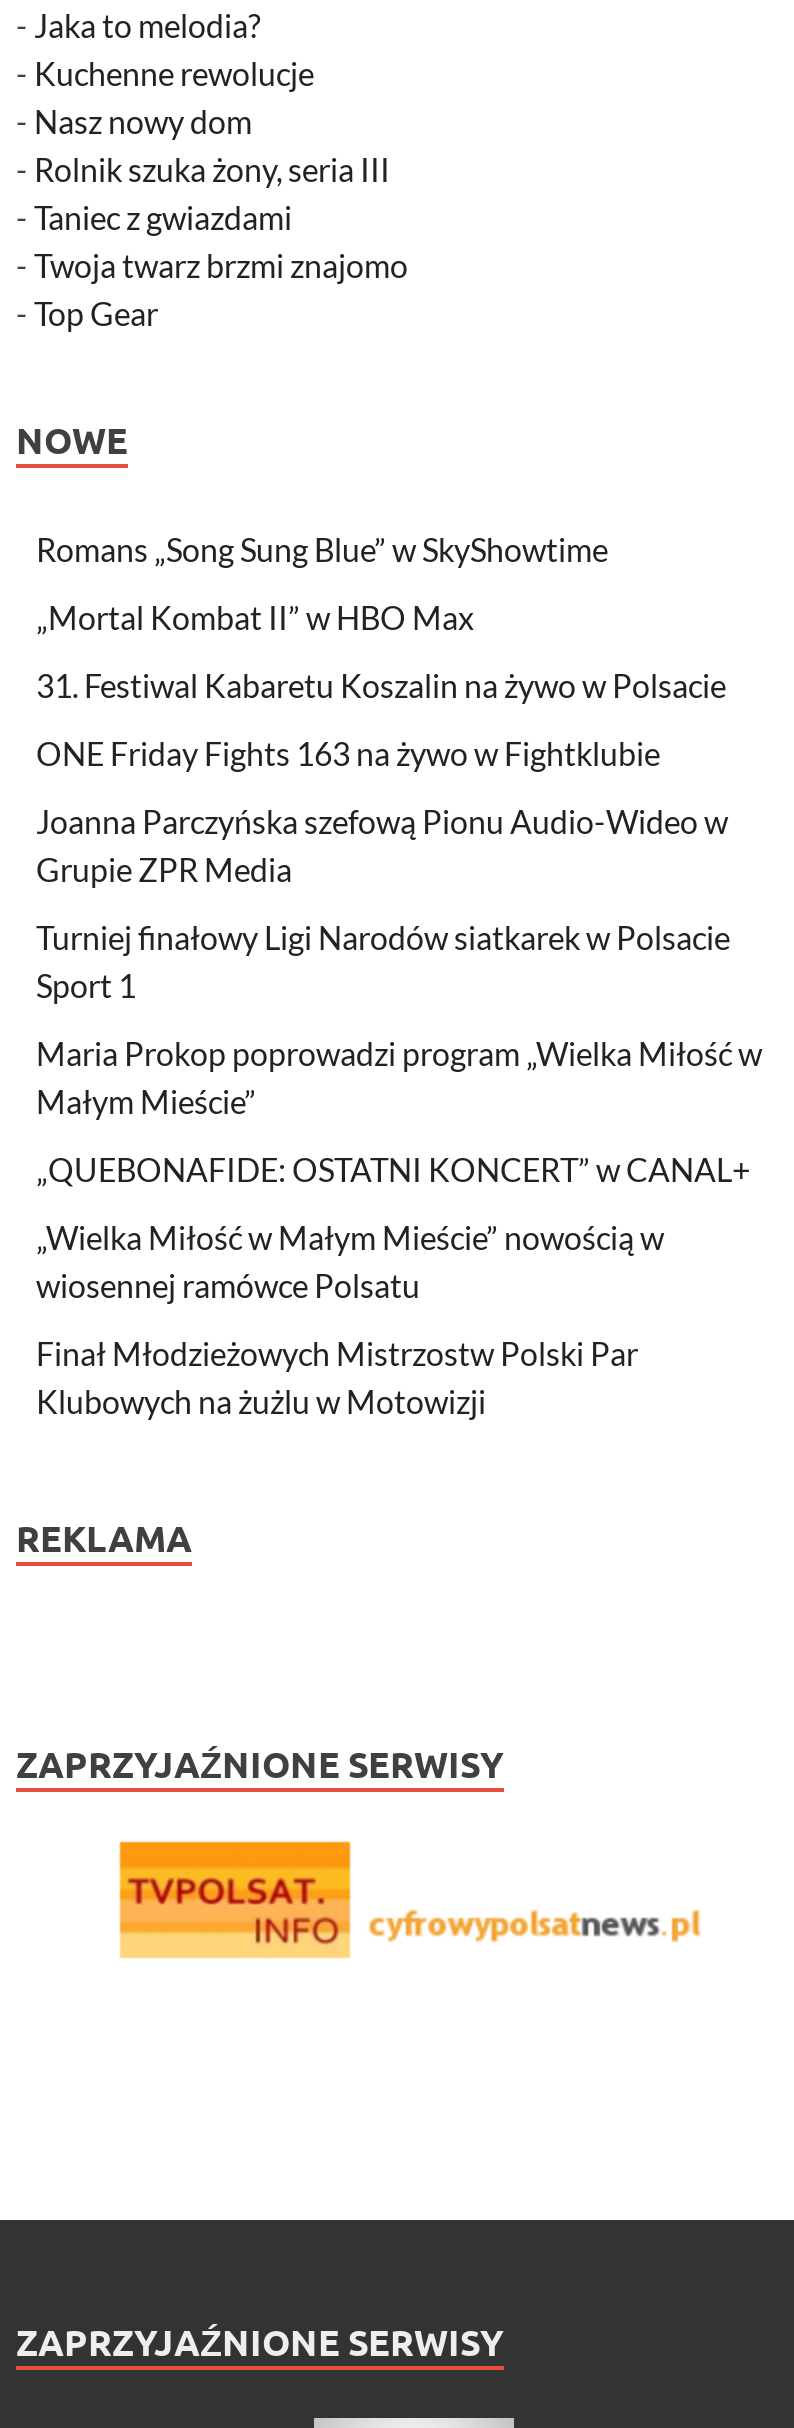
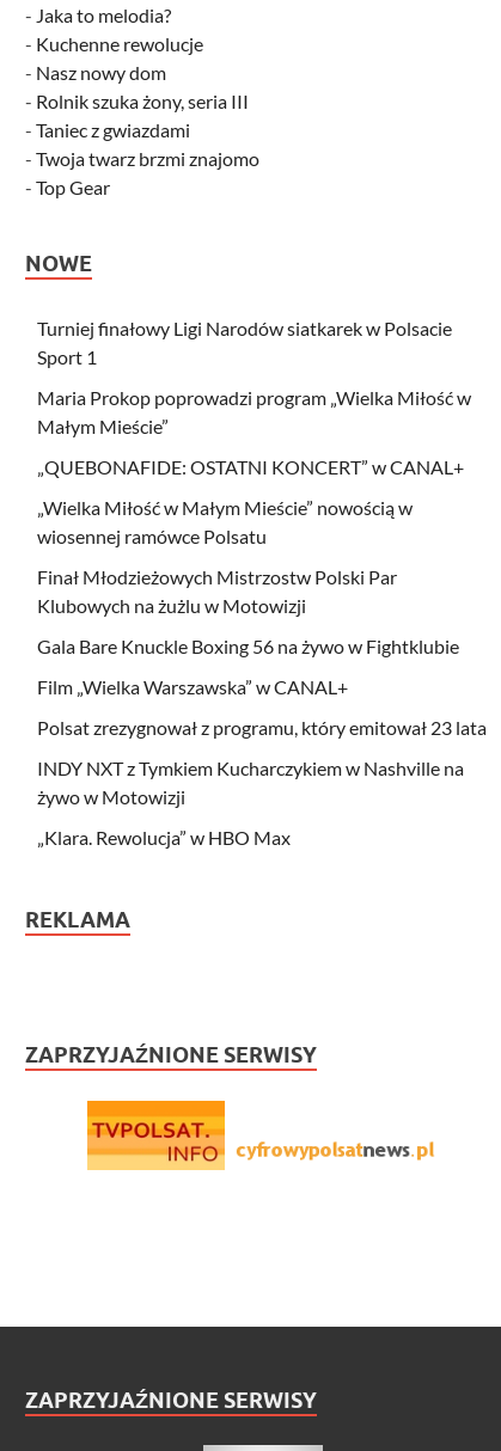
- Romans „Song Sung Blue” w SkyShowtime
- „Mortal Kombat II” w HBO Max
- 31. Festiwal Kabaretu Koszalin na żywo w Polsacie
- ONE Friday Fights 163 na żywo w Fightklubie
- Joanna Parczyńska szefową Pionu Audio-Wideo w
- Grupie ZPR Media

moved up: Turniej finałowy Ligi Narodów siatkarek w Polsacie | Sport 1 | Maria Prokop poprowadzi program „Wielka Miłość w | ... | Finał Młodzieżowych Mistrzostw Polski Par | Klubowych na żużlu w Motowizji

+ Gala Bare Knuckle Boxing 56 na żywo w Fightklubie
+ Film „Wielka Warszawska” w CANAL+
+ Polsat zrezygnował z programu, który emitował 23 lata
+ INDY NXT z Tymkiem Kucharczykiem w Nashville na
+ żywo w Motowizji
+ „Klara. Rewolucja” w HBO Max
